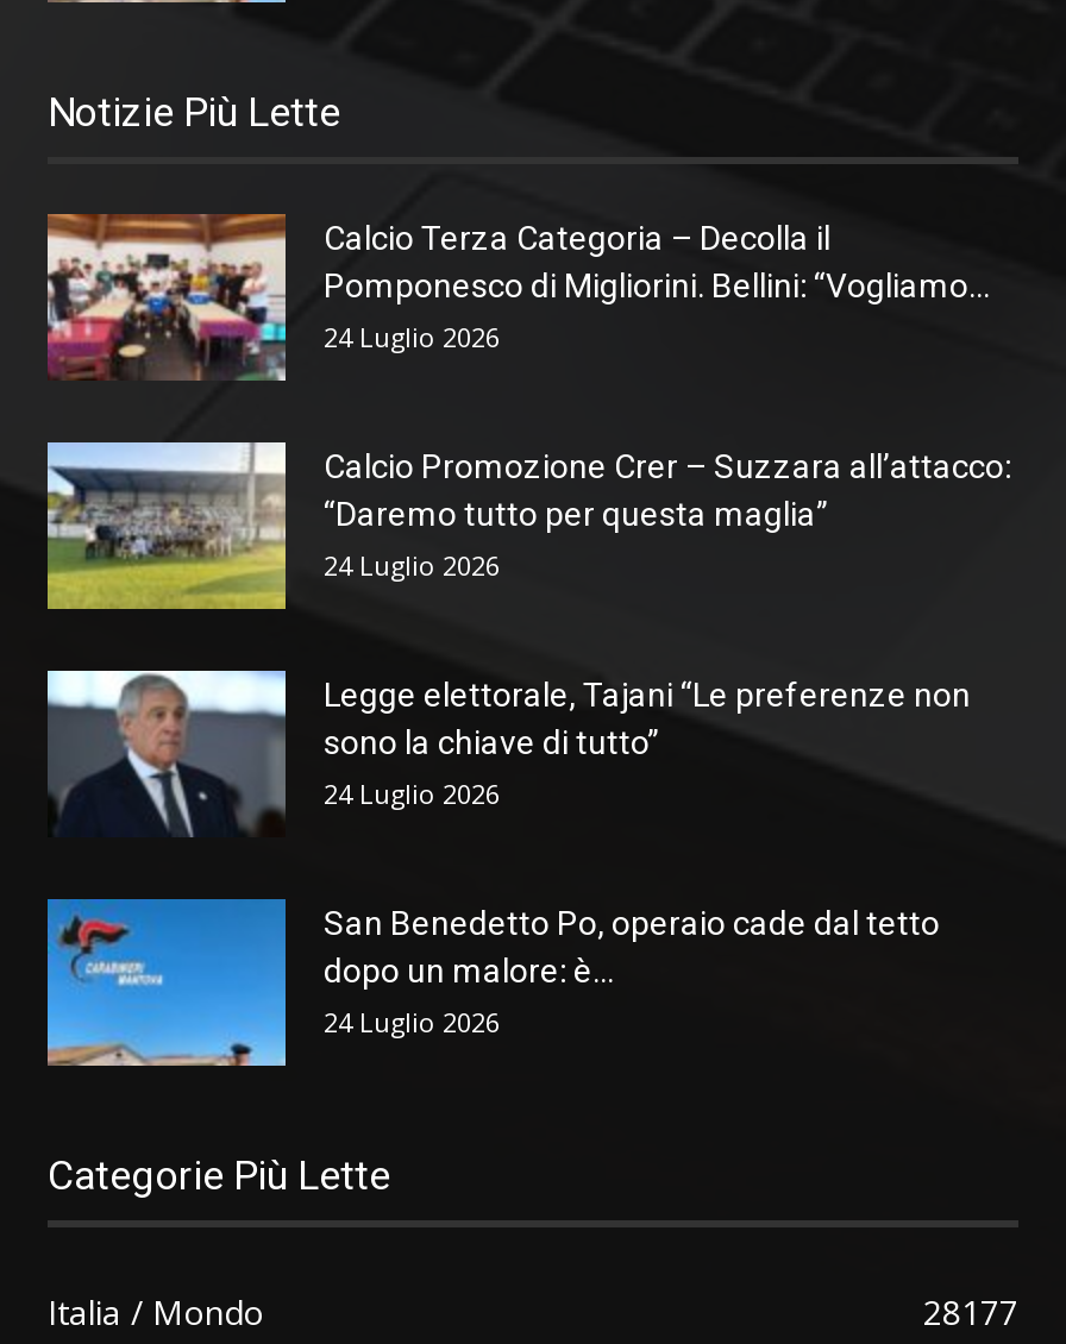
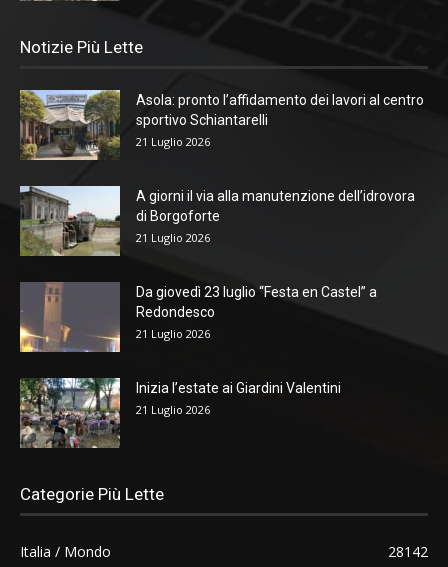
- [image]
- Calcio Terza Categoria – Decolla il
- Pomponesco di Migliorini. Bellini: “Vogliamo...
- 24 Luglio 2026
+ [image]
+ Asola: pronto l’affidamento dei lavori al centro
+ sportivo Schiantarelli
+ 21 Luglio 2026

- [image]
- Calcio Promozione Crer – Suzzara all’attacco:
- “Daremo tutto per questa maglia”
- 24 Luglio 2026
+ [image]
+ A giorni il via alla manutenzione dell’idrovora
+ di Borgoforte
+ 21 Luglio 2026

- [image]
- Legge elettorale, Tajani “Le preferenze non
- sono la chiave di tutto”
- 24 Luglio 2026
+ [image]
+ Da giovedì 23 luglio “Festa en Castel” a
+ Redondesco
+ 21 Luglio 2026

- [image]
- San Benedetto Po, operaio cade dal tetto
- dopo un malore: è...
- 24 Luglio 2026
+ [image]
+ Inizia l’estate ai Giardini Valentini
+ 21 Luglio 2026

- 28177
+ 28142
